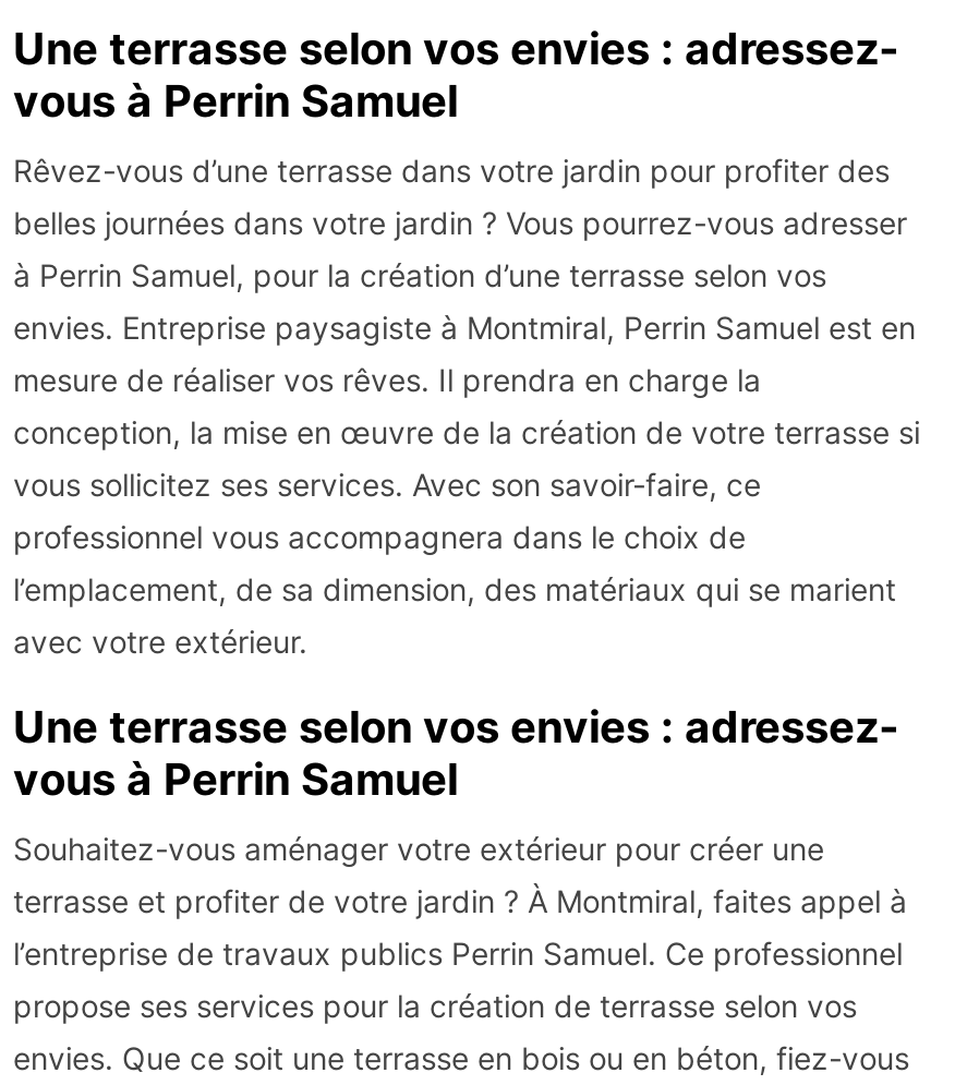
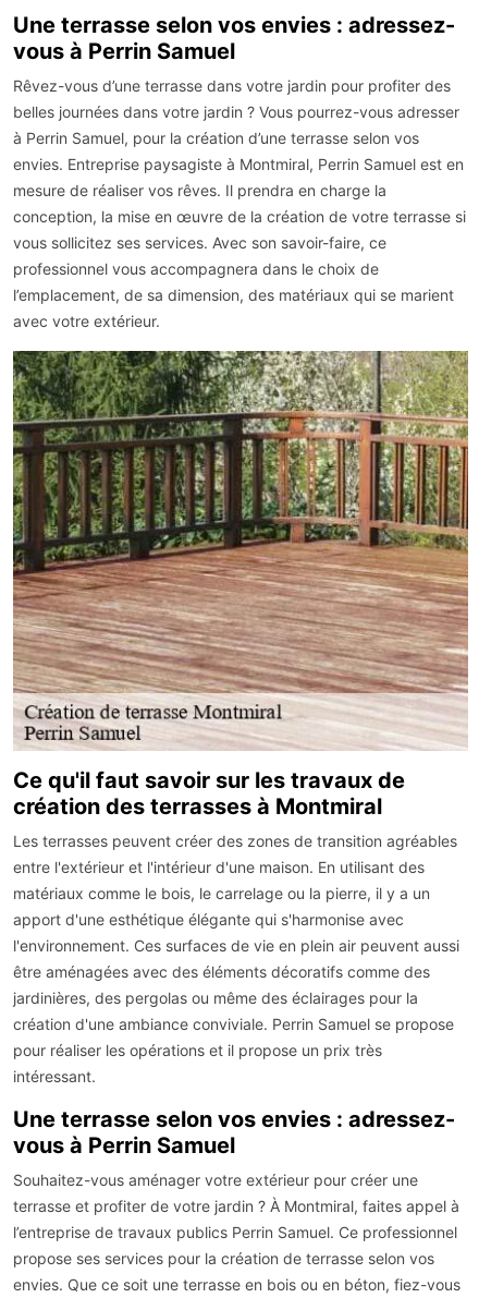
+ [image]
+ Ce qu'il faut savoir sur les travaux de
+ création des terrasses à Montmiral
+ Les terrasses peuvent créer des zones de transition agréables
+ entre l'extérieur et l'intérieur d'une maison. En utilisant des
+ matériaux comme le bois, le carrelage ou la pierre, il y a un
+ apport d'une esthétique élégante qui s'harmonise avec
+ l'environnement. Ces surfaces de vie en plein air peuvent aussi
+ être aménagées avec des éléments décoratifs comme des
+ jardinières, des pergolas ou même des éclairages pour la
+ création d'une ambiance conviviale. Perrin Samuel se propose
+ pour réaliser les opérations et il propose un prix très
+ intéressant.
